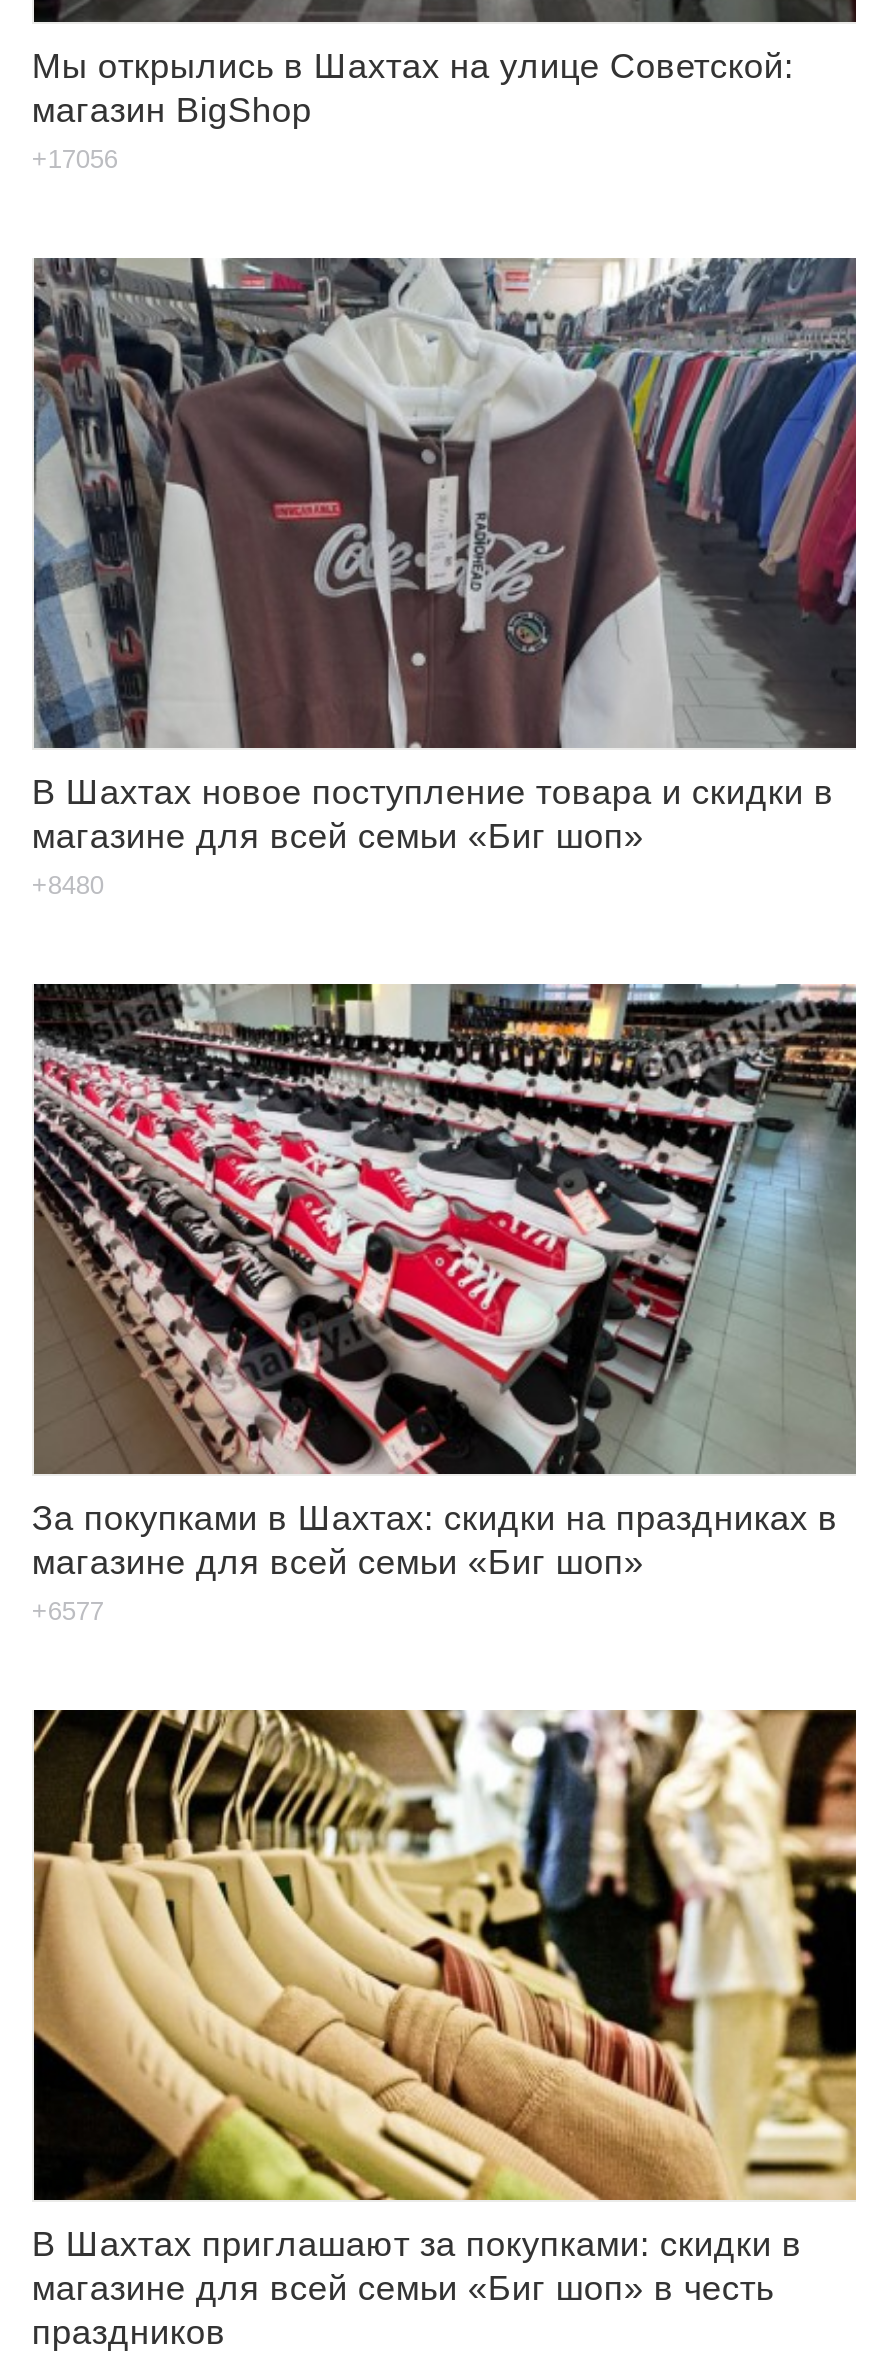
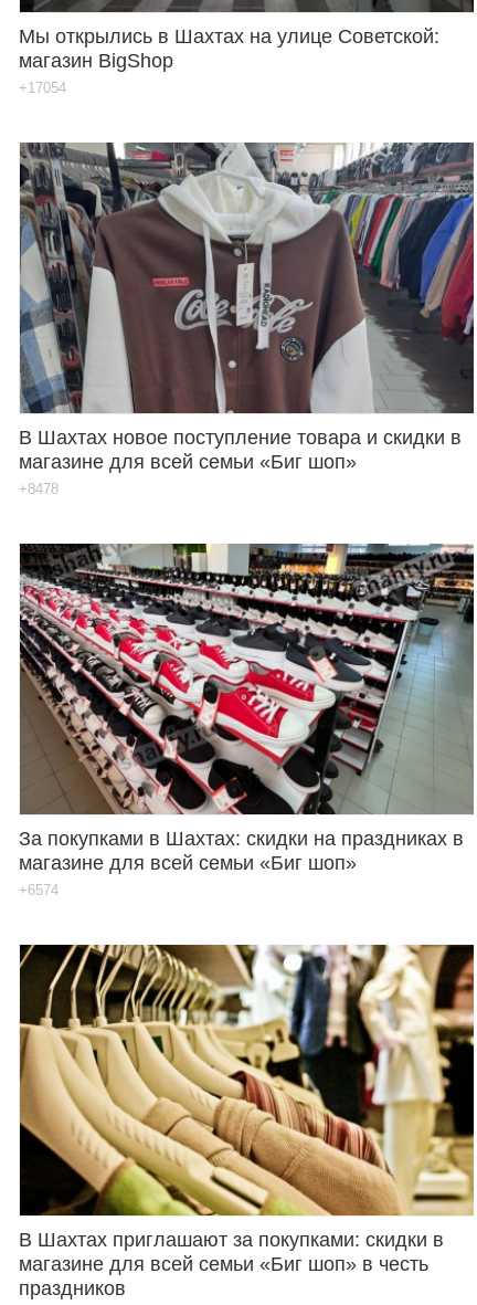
- +17056
+ +17054

- +8480
+ +8478

- +6577
+ +6574
